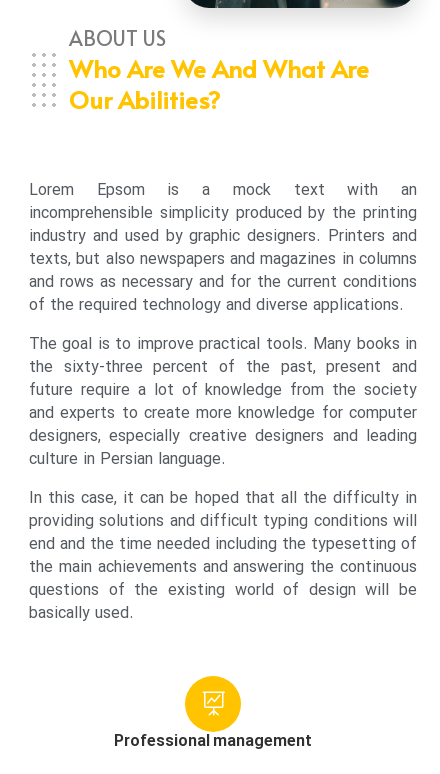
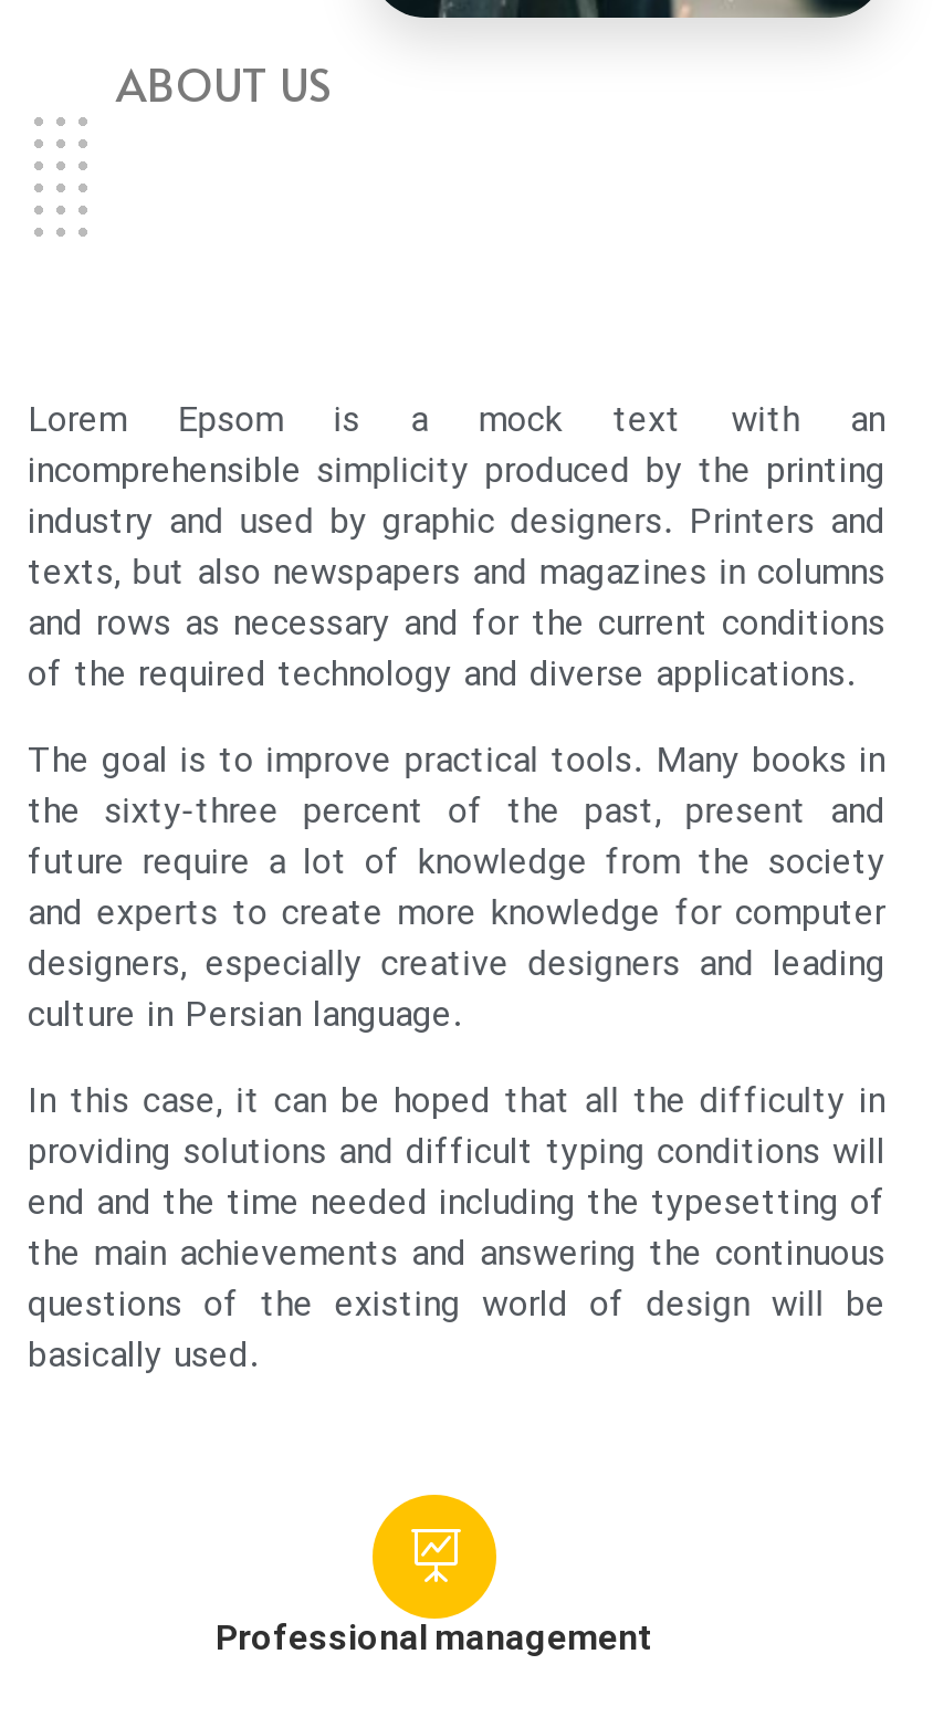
- Who Are We And What Are
- Our Abilities?
